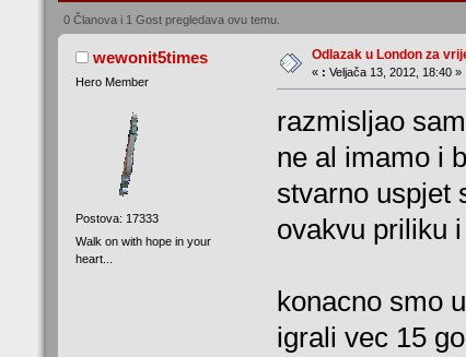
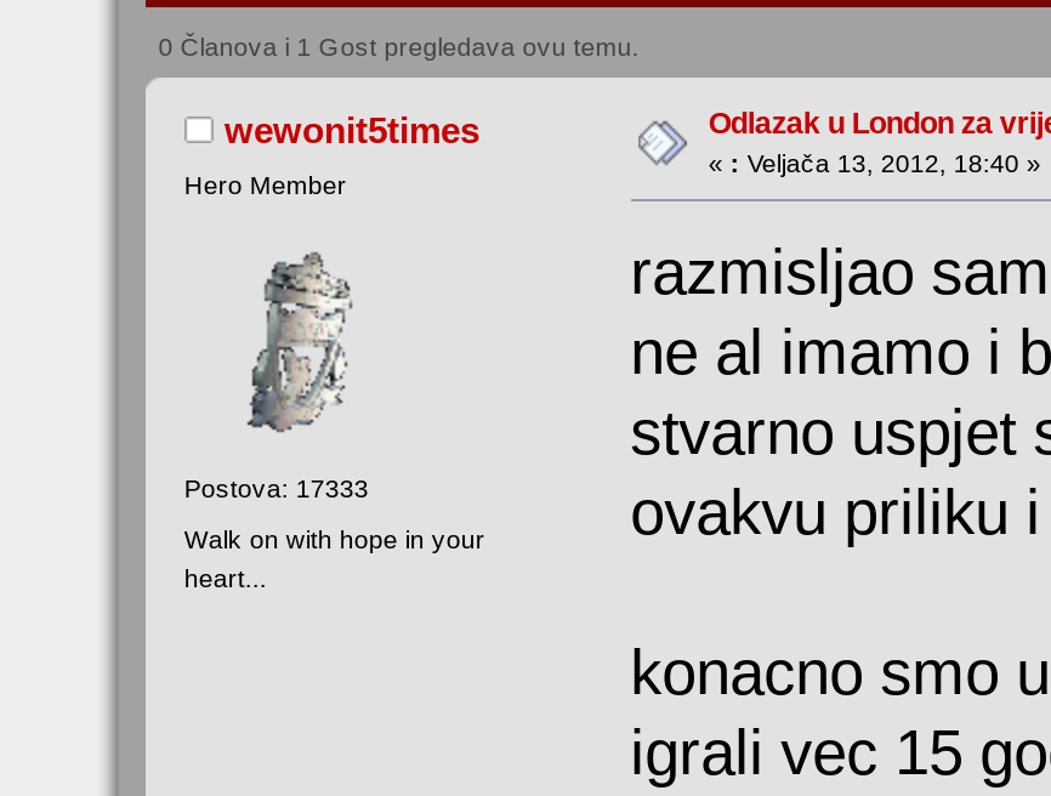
- [image]
+ [image]
